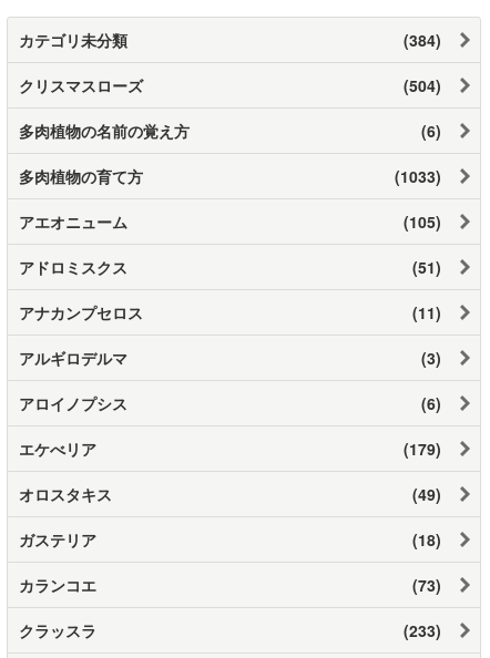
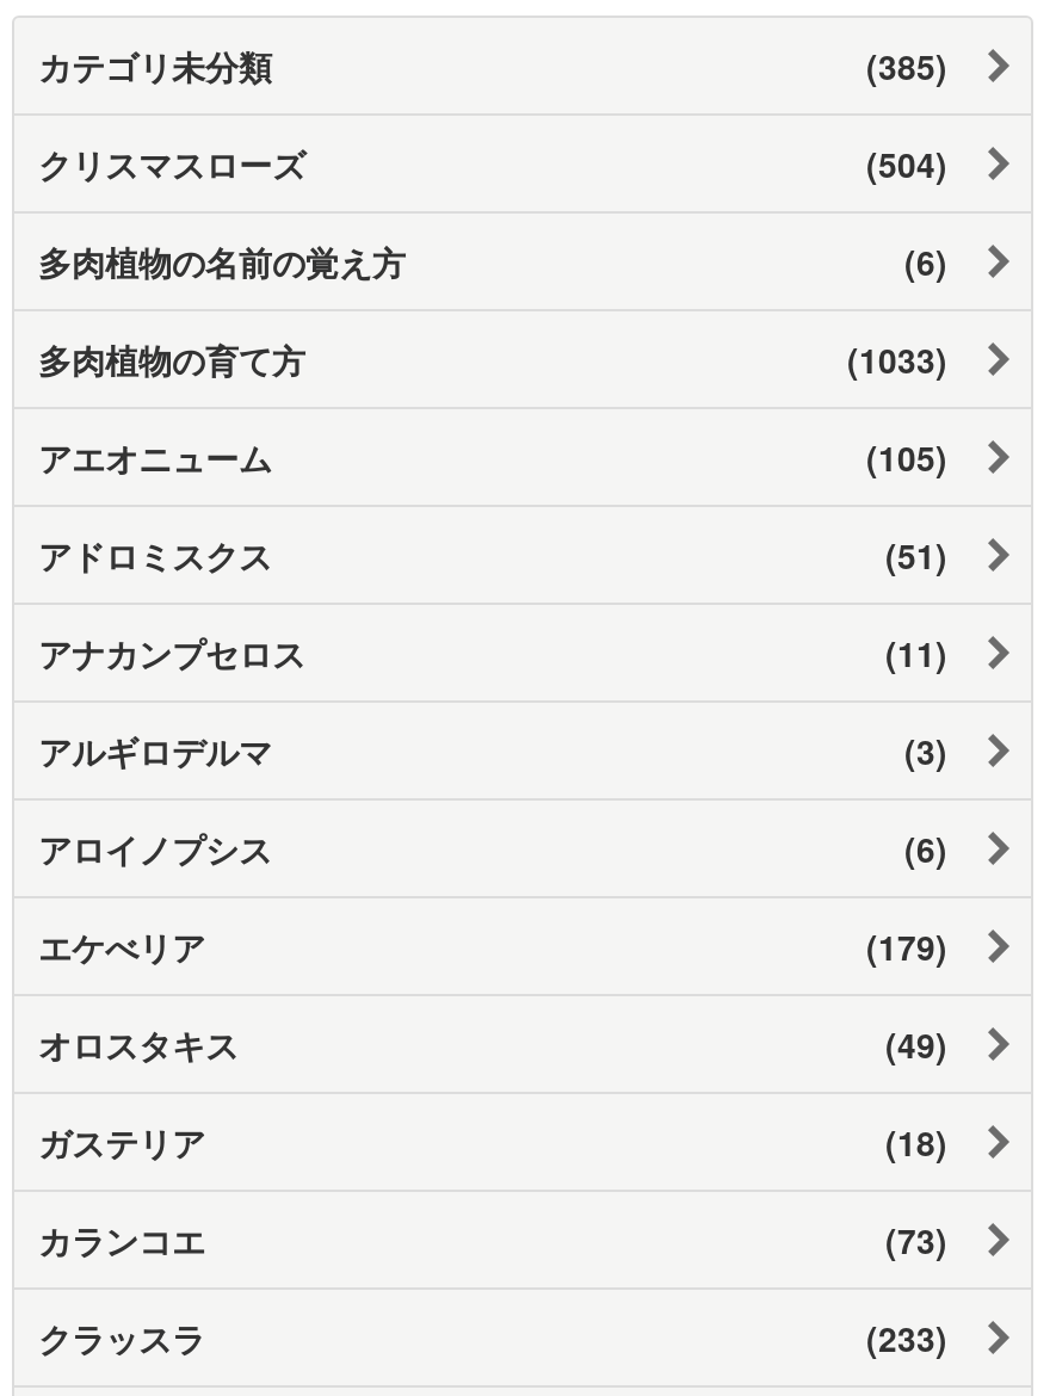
- (384)
+ (385)
